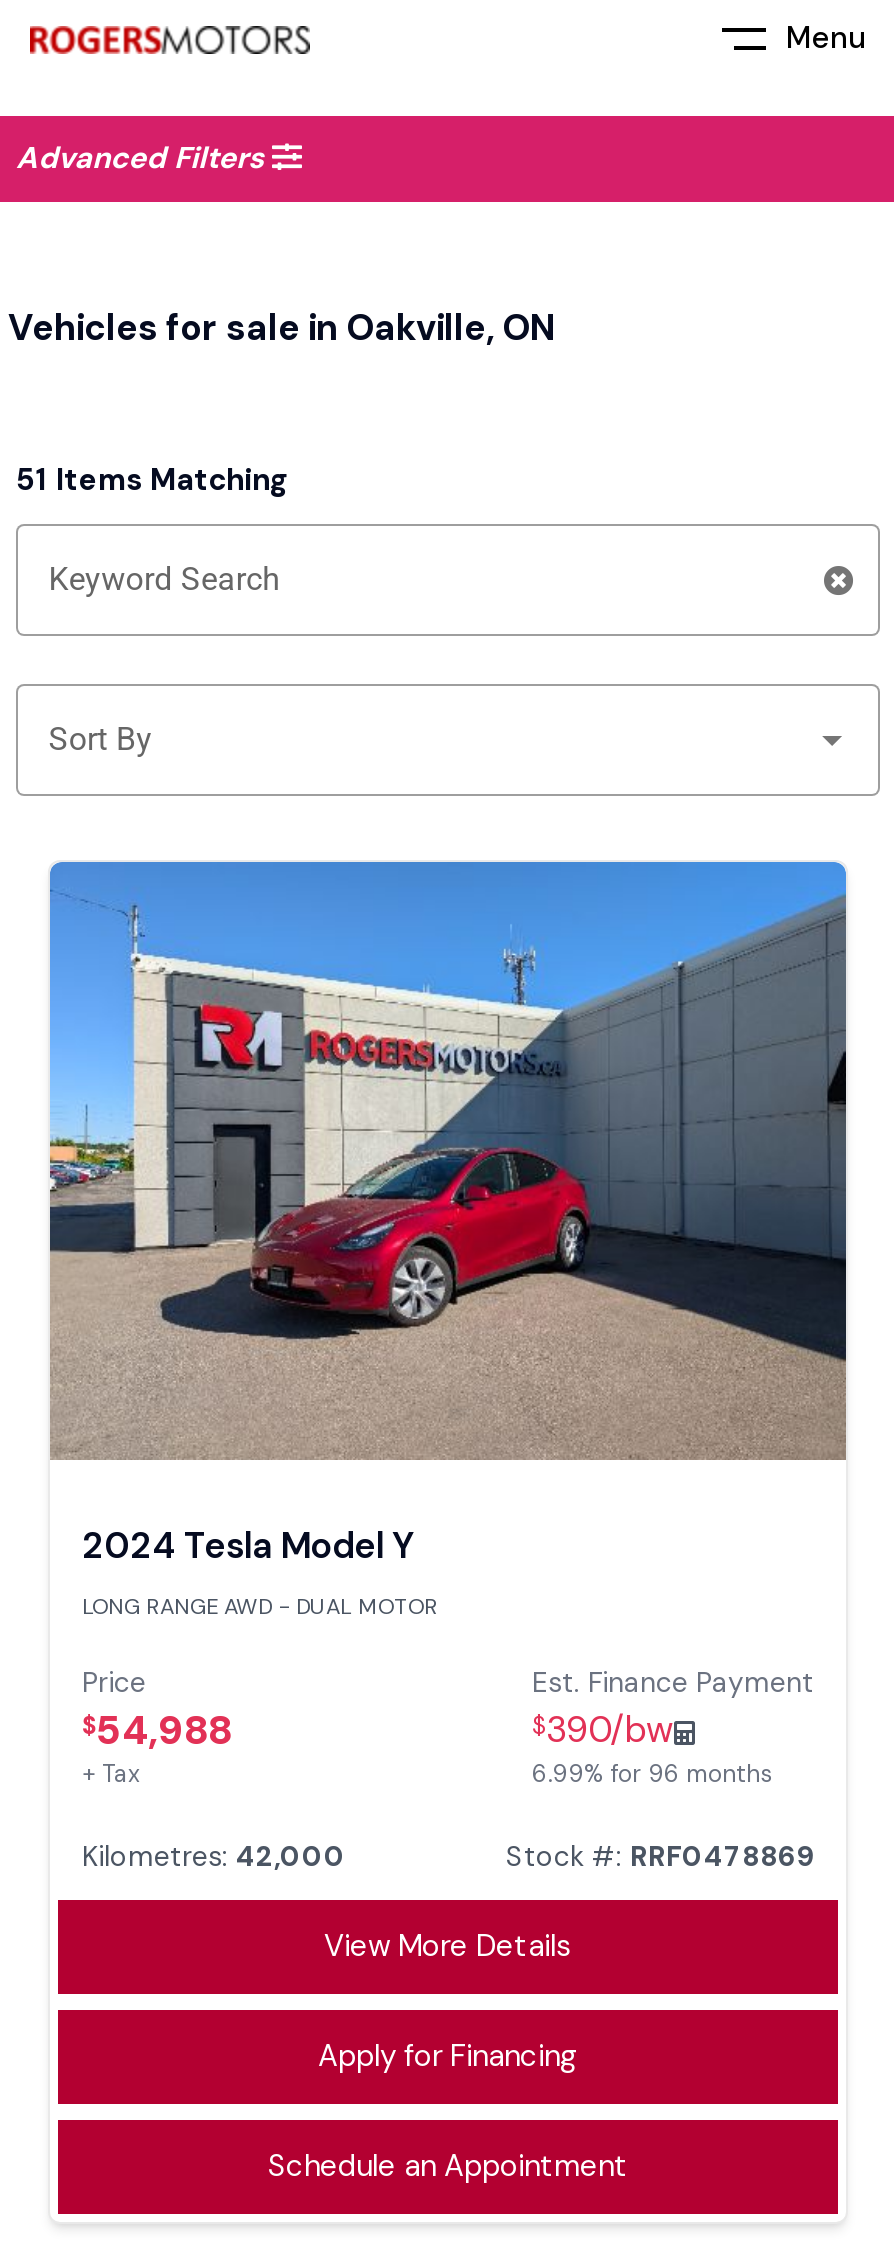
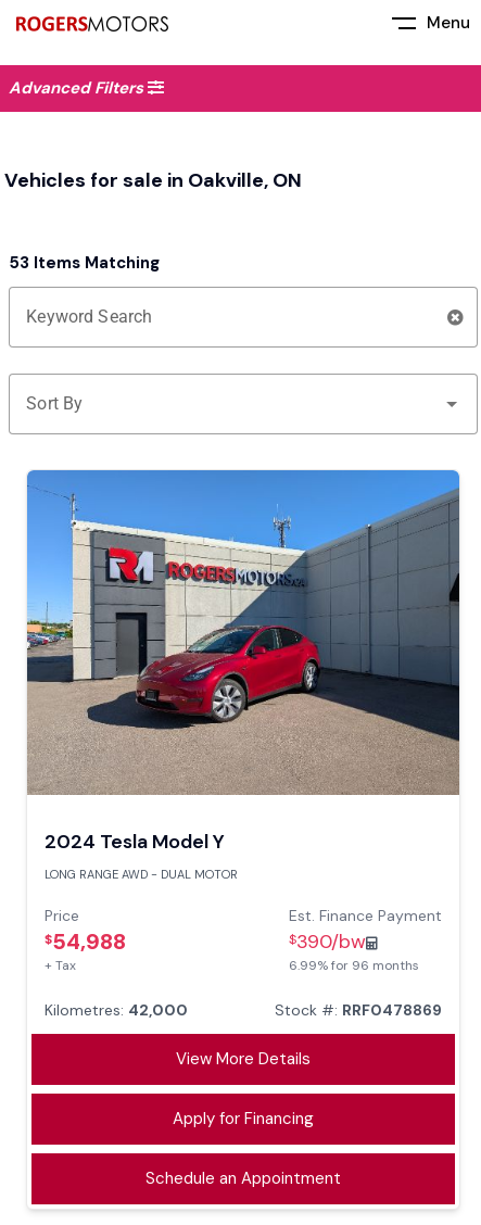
- 51 Items Matching
+ 53 Items Matching
